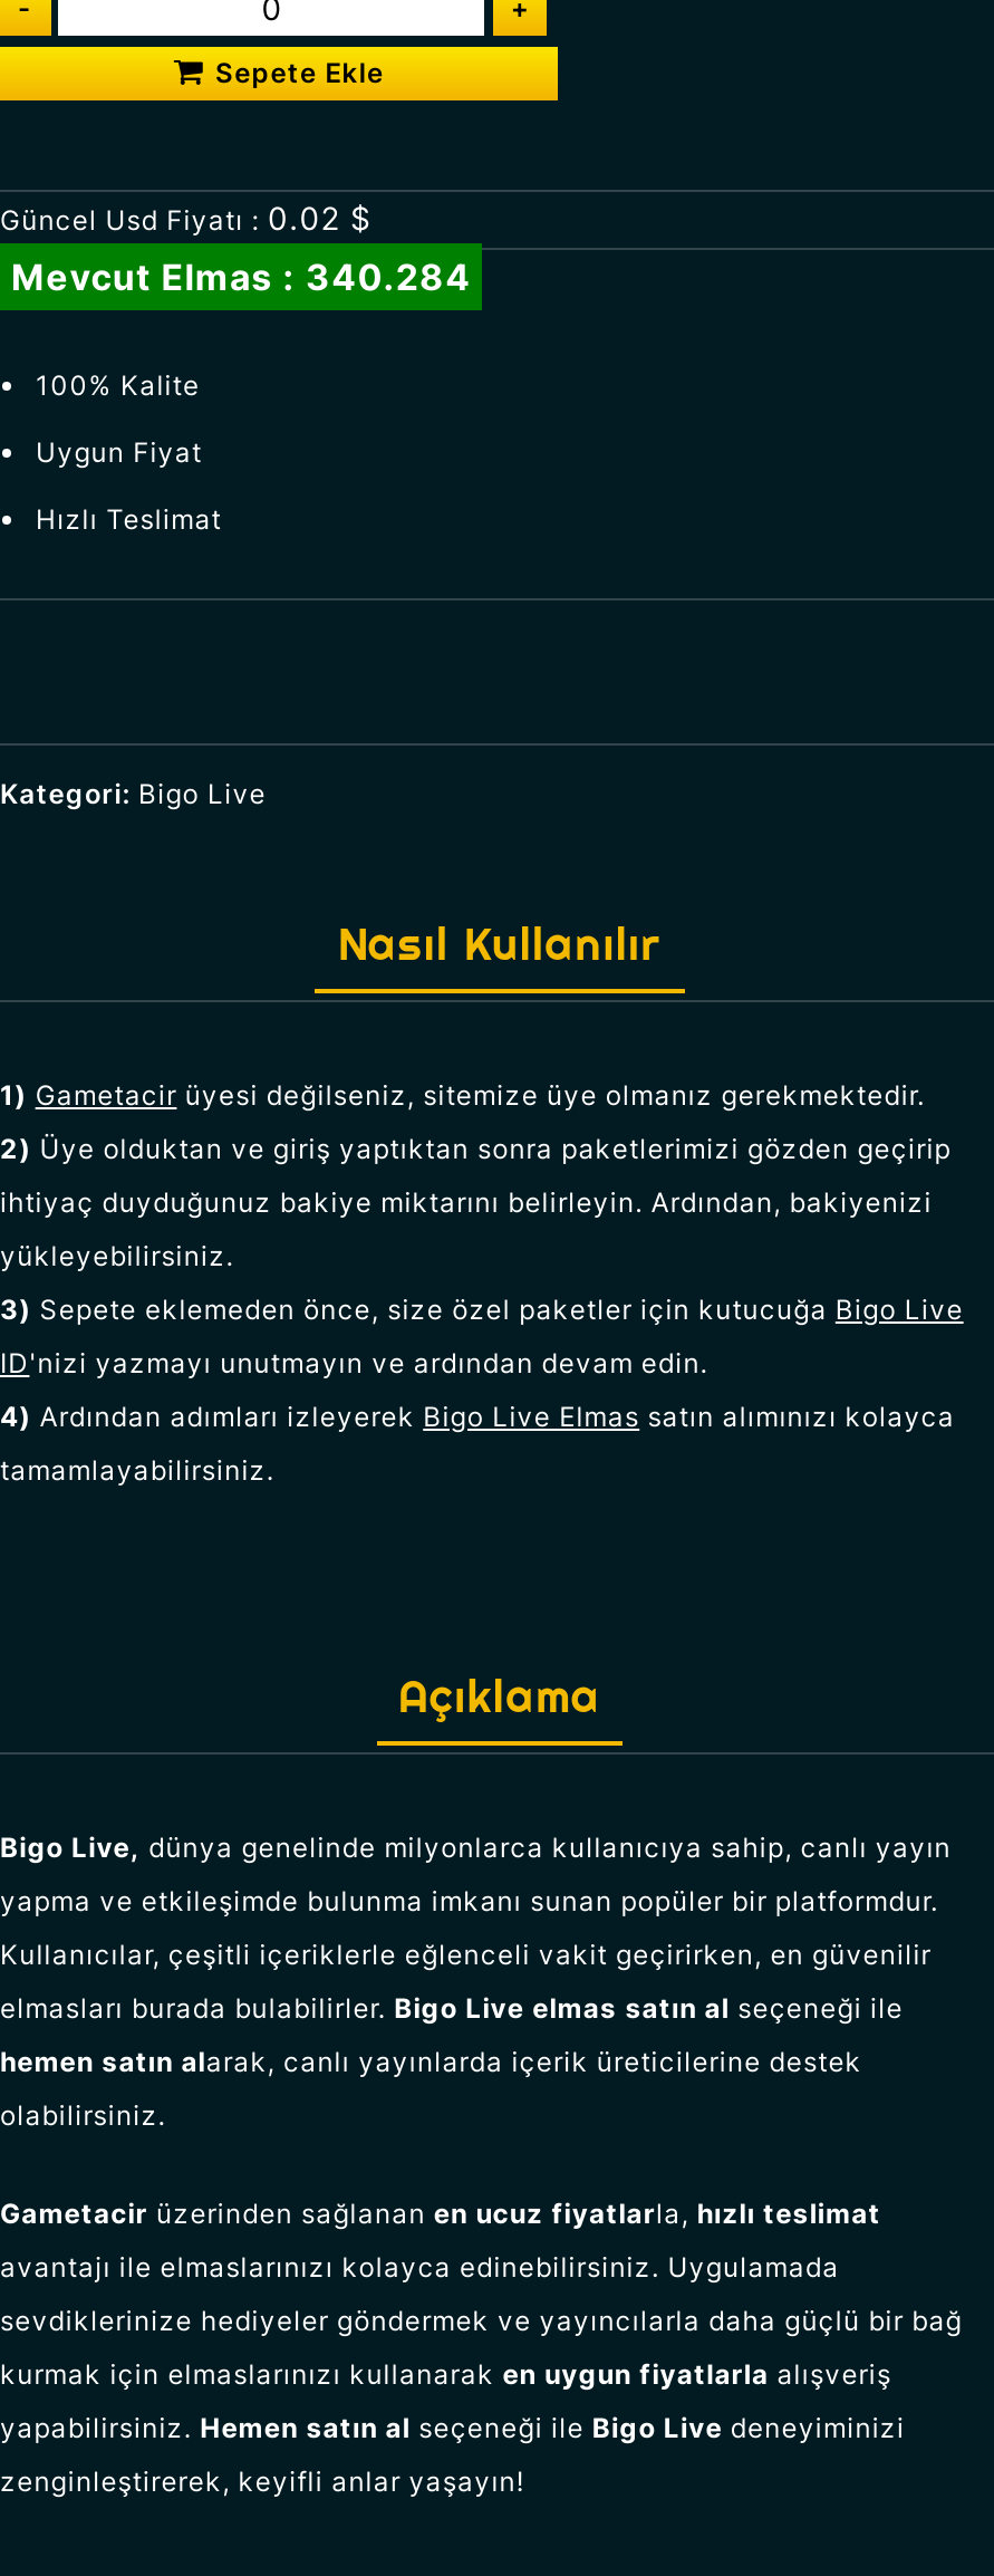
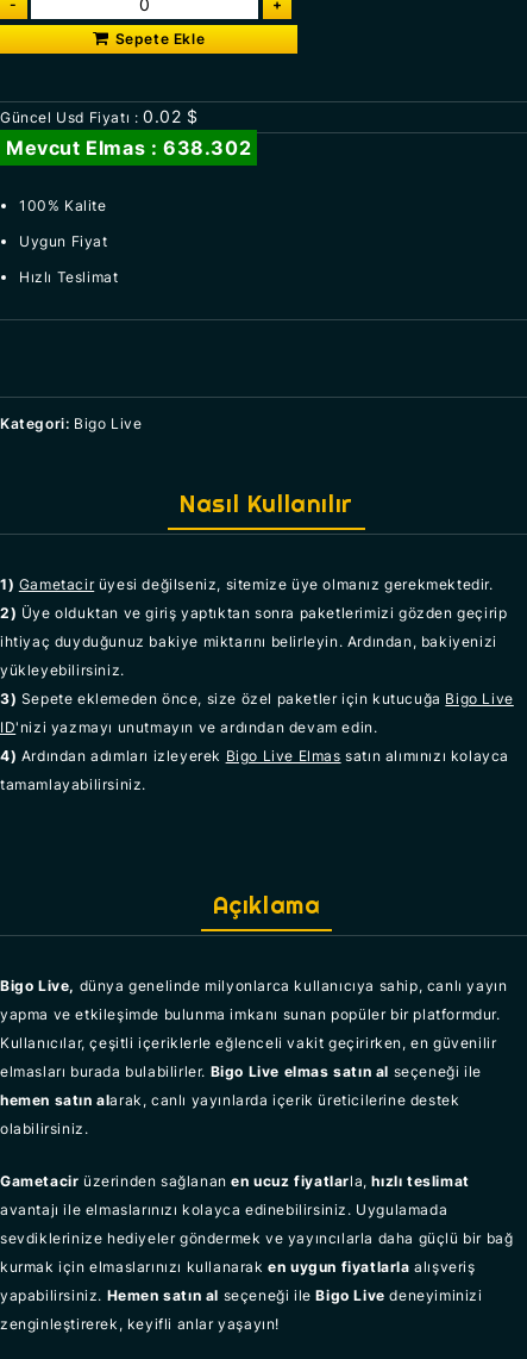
- Mevcut Elmas : 340.284
+ Mevcut Elmas : 638.302
